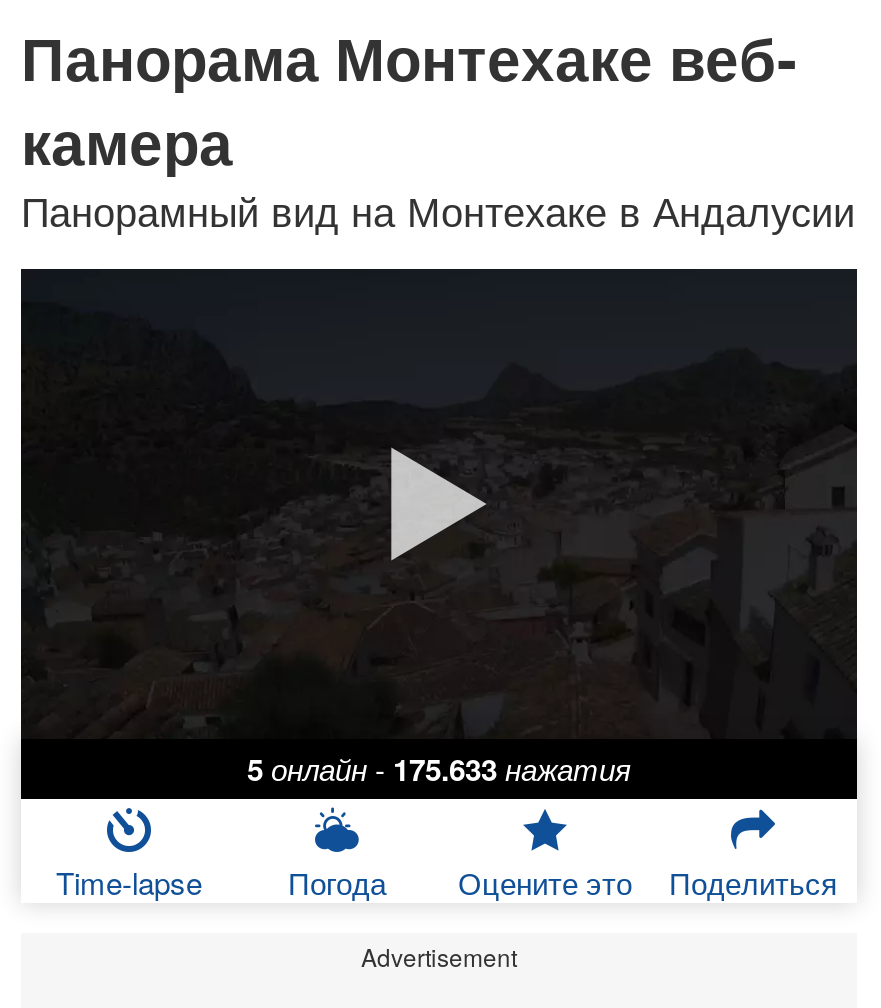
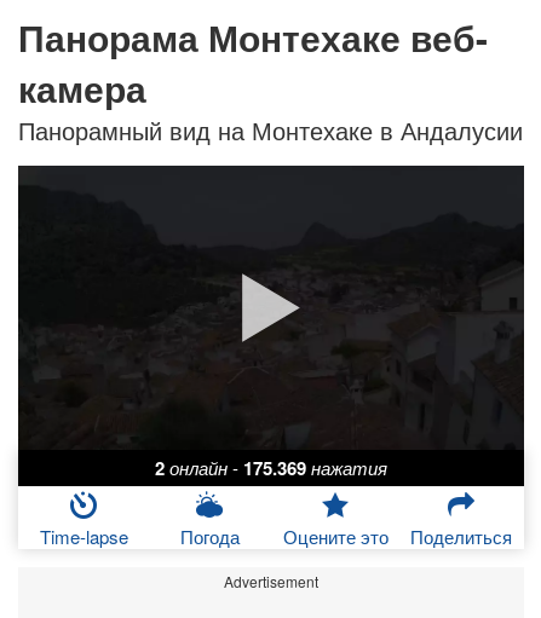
- 5 онлайн - 175.633 нажатия
+ 2 онлайн - 175.369 нажатия
